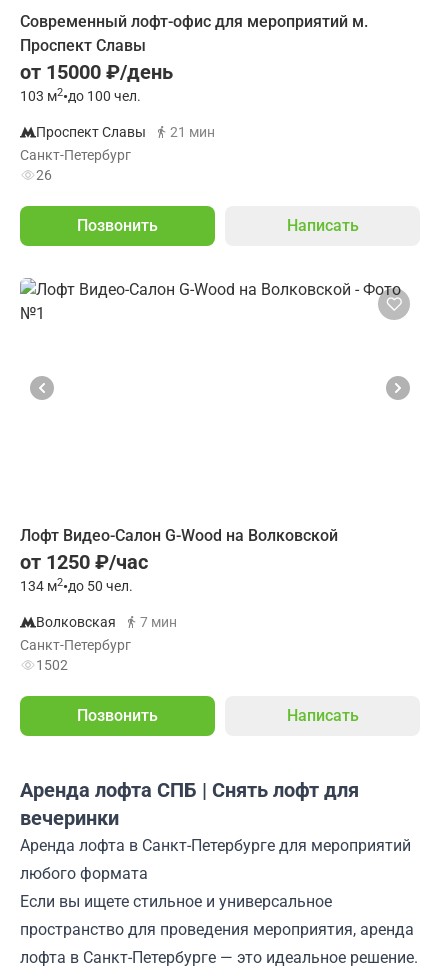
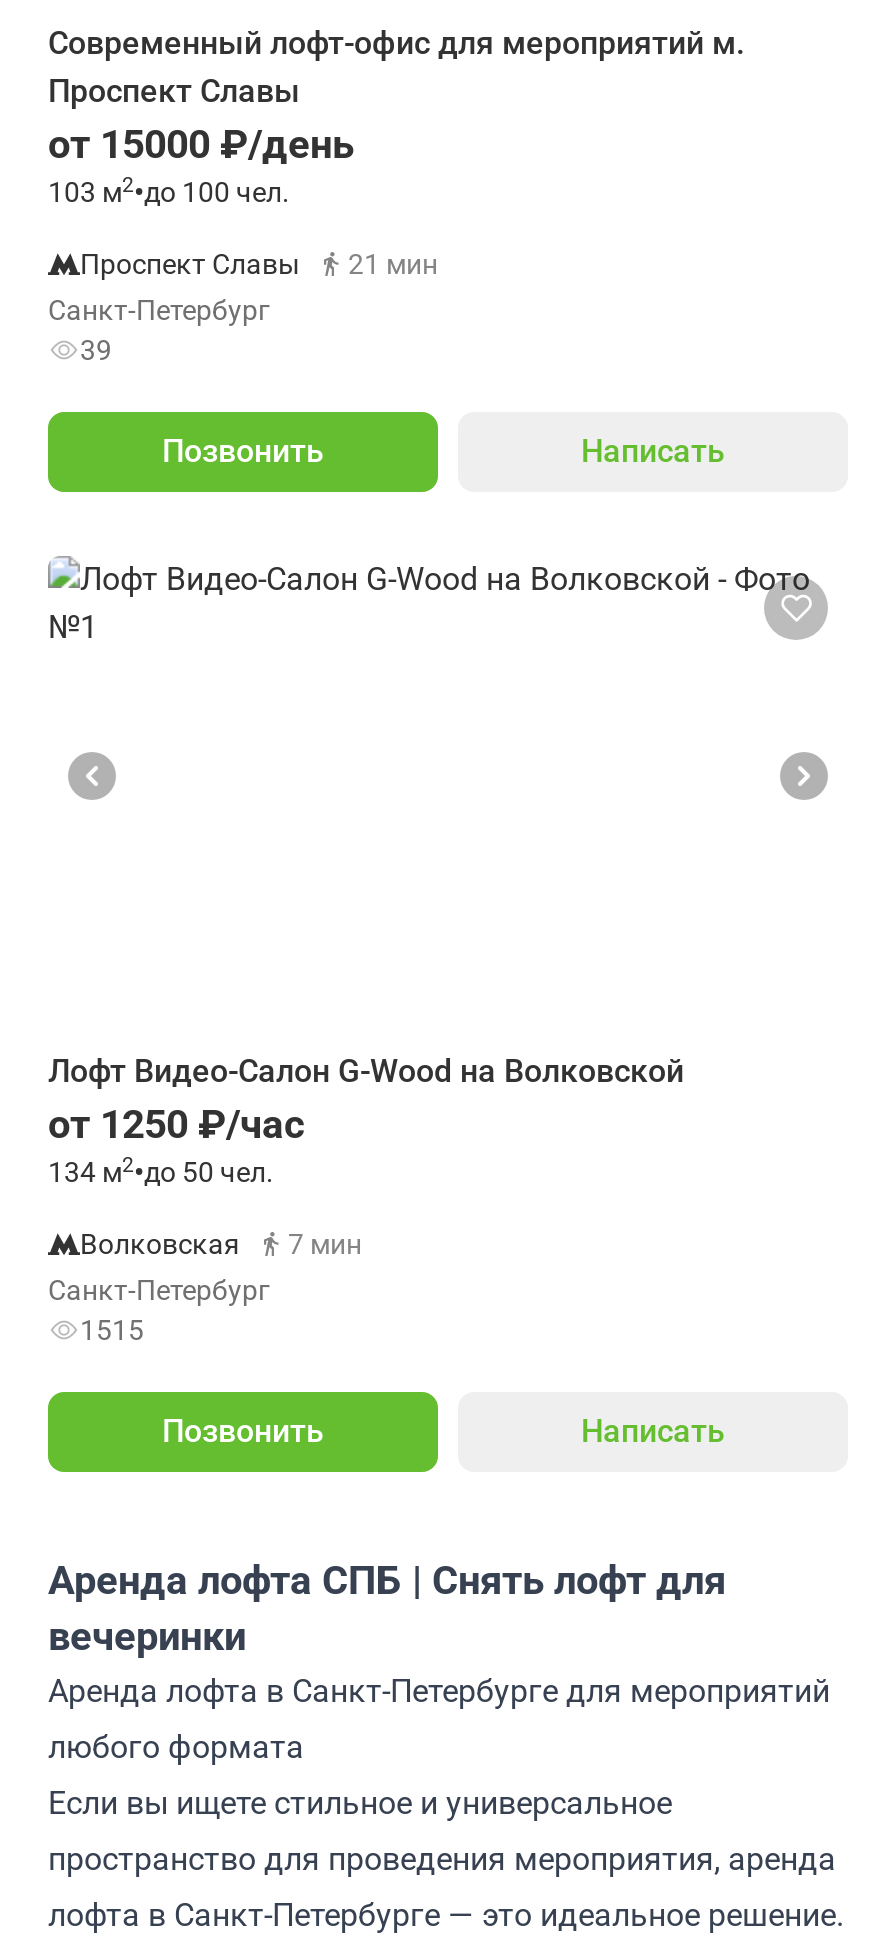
- 26
+ 39

- 1502
+ 1515
